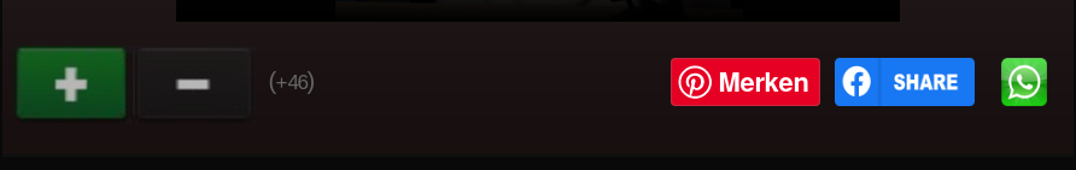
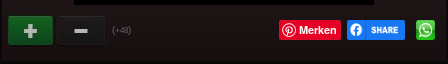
- (+46)
+ (+48)
